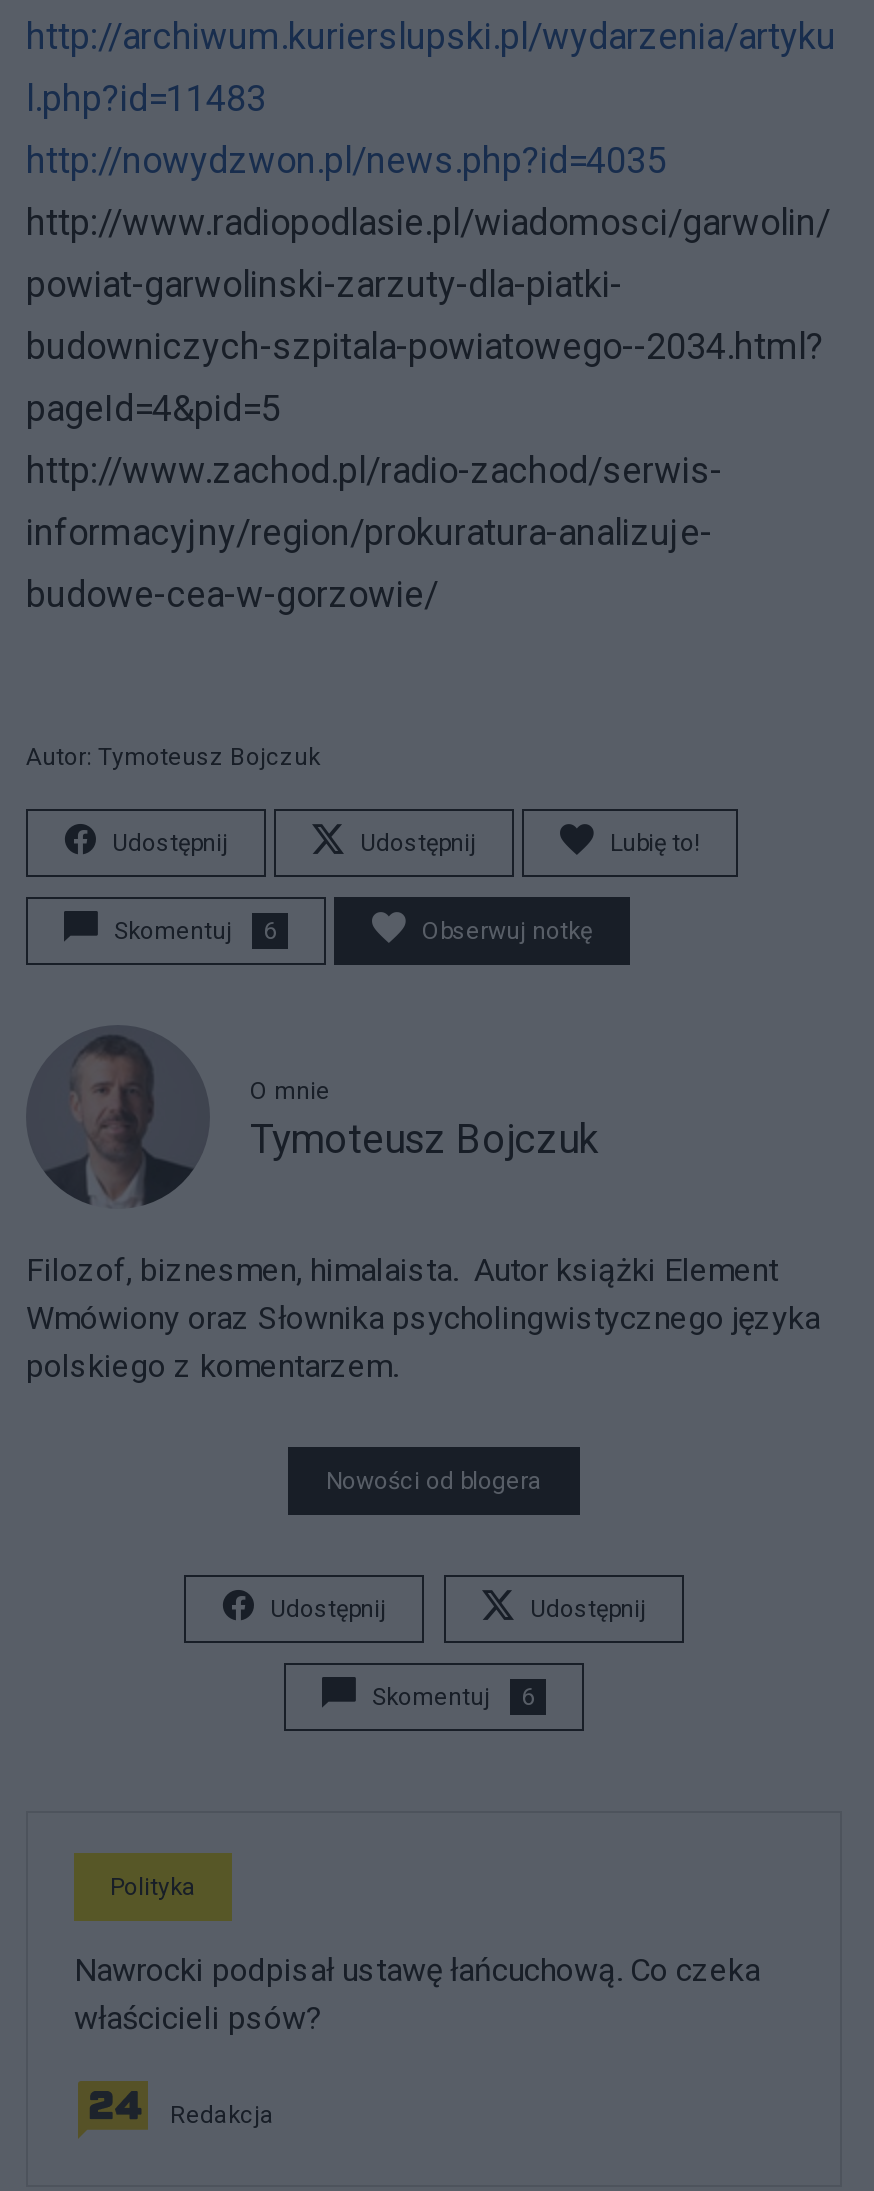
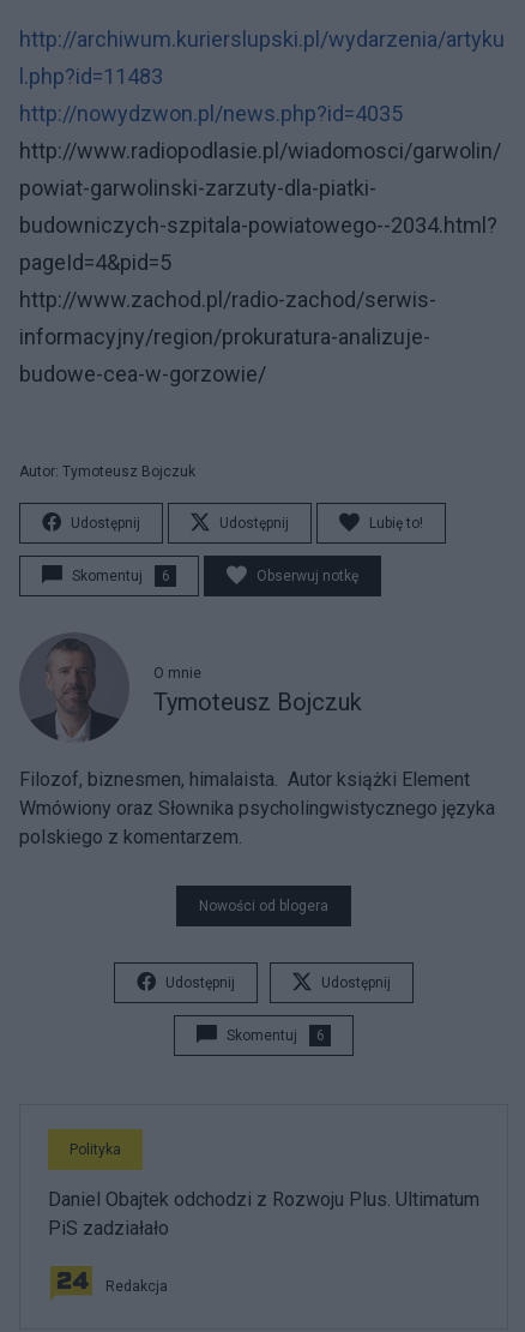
- Nawrocki podpisał ustawę łańcuchową. Co czeka
- właścicieli psów?
+ Daniel Obajtek odchodzi z Rozwoju Plus. Ultimatum
+ PiS zadziałało
